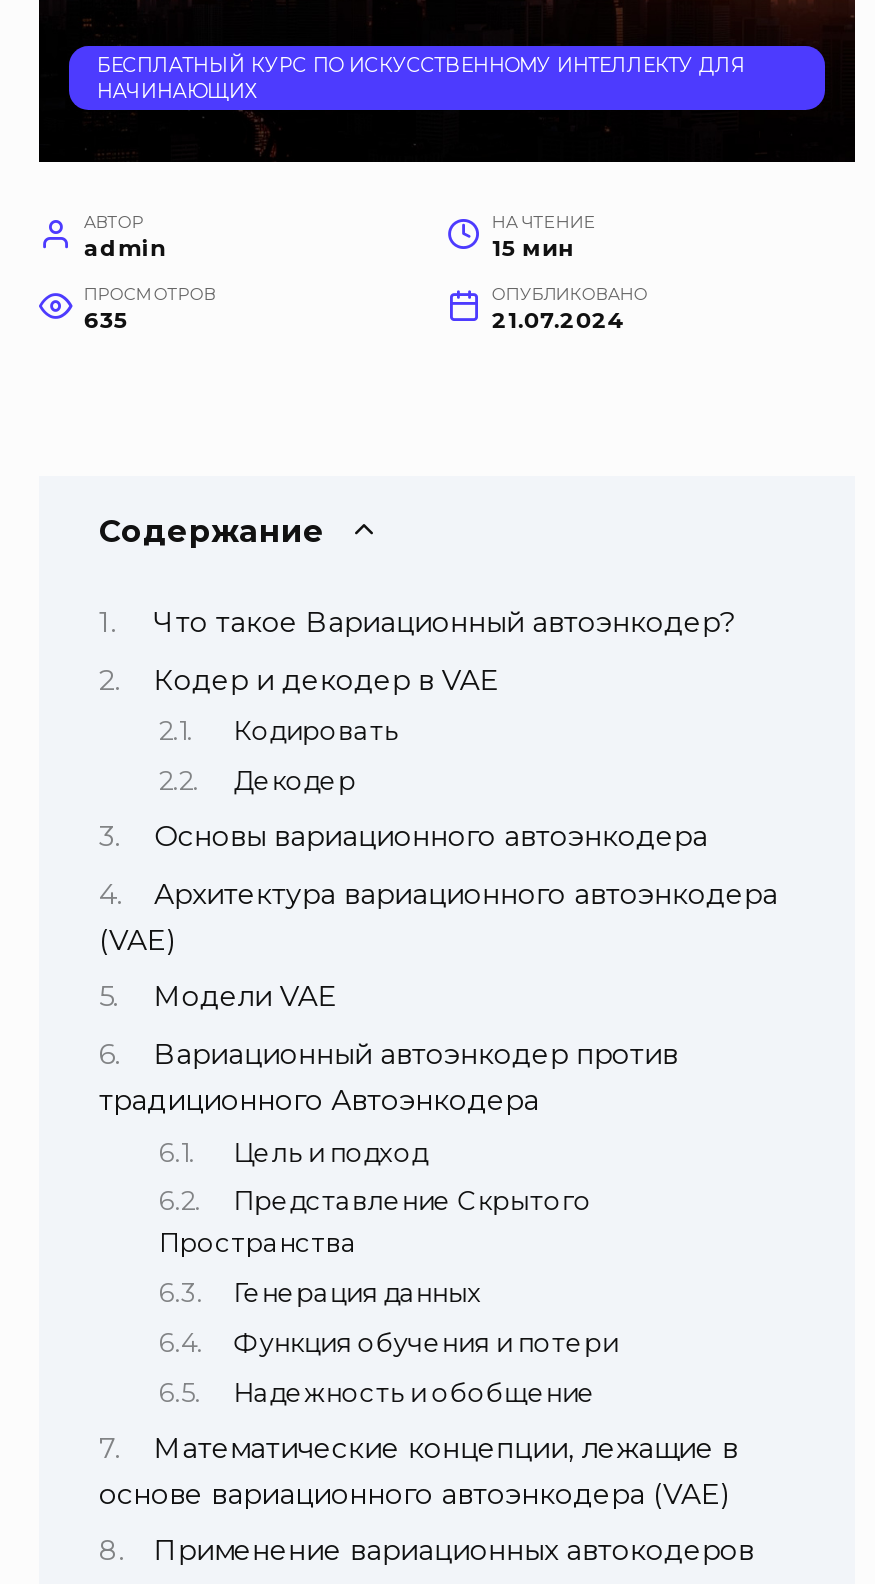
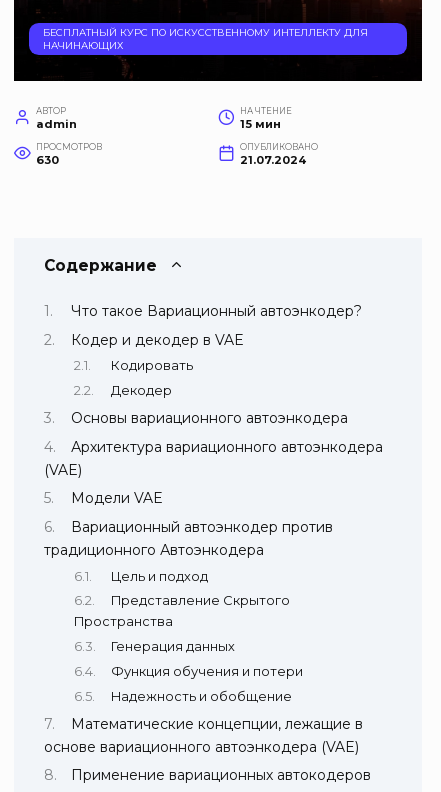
- 635
+ 630
